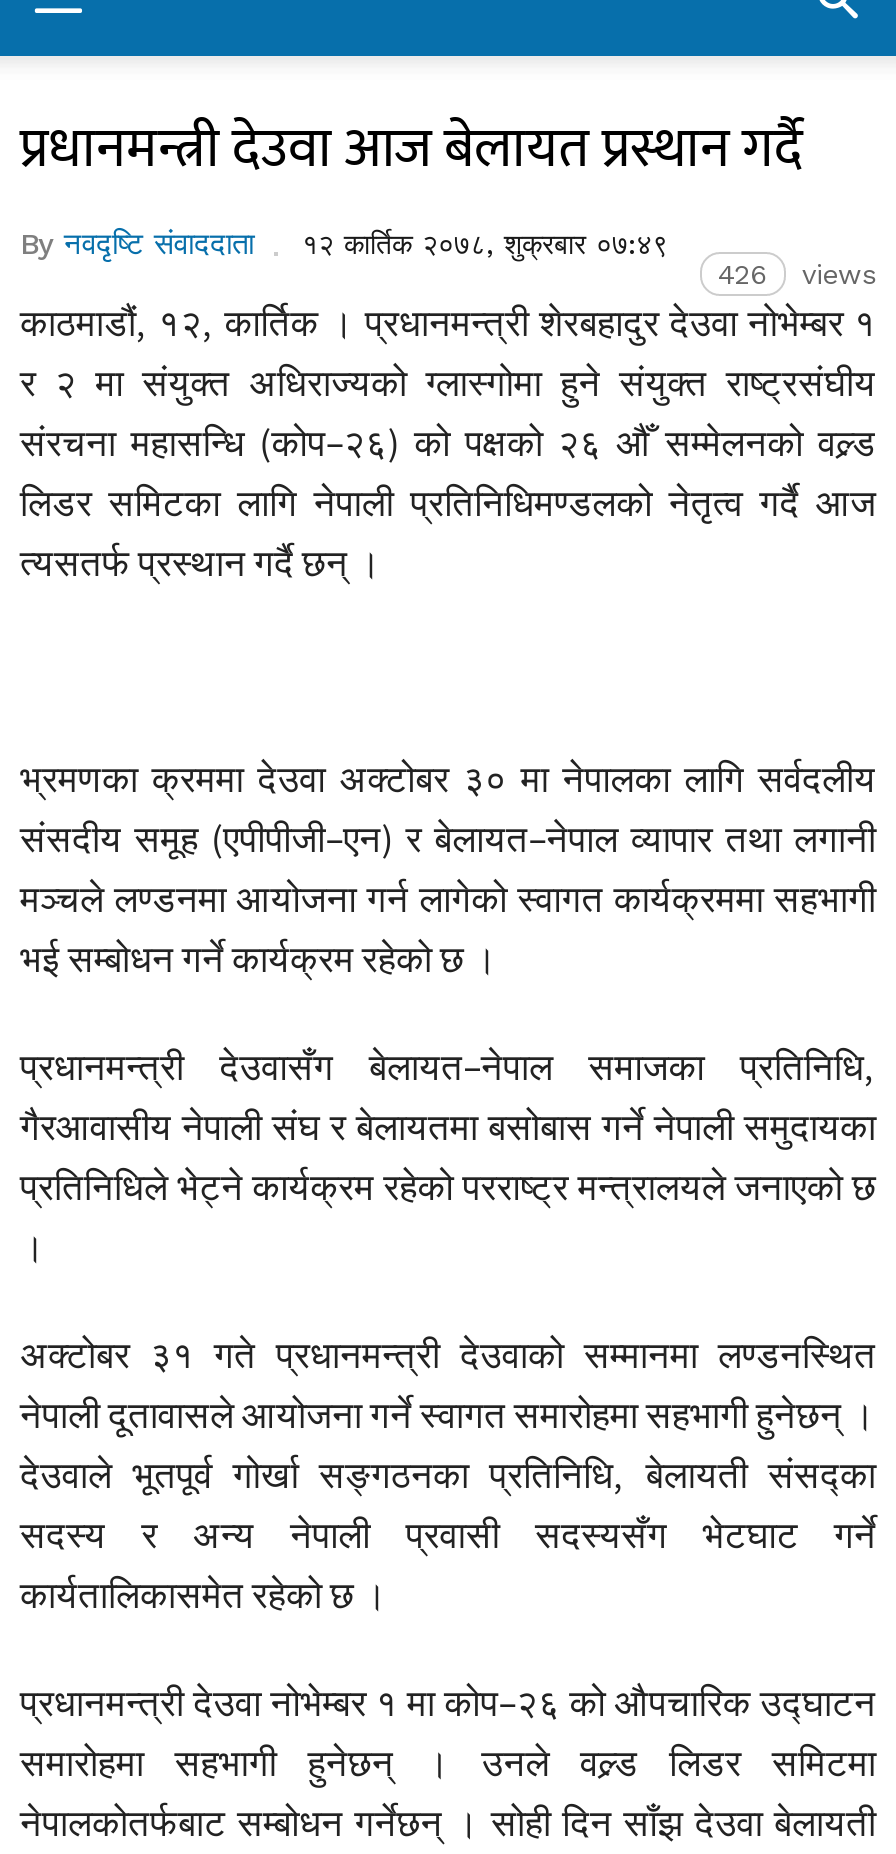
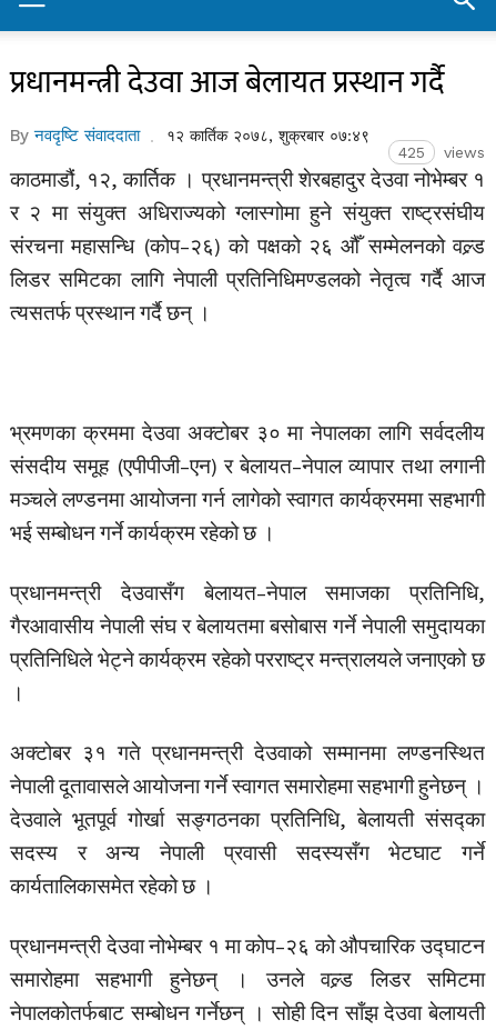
- 426 views
+ 425 views
